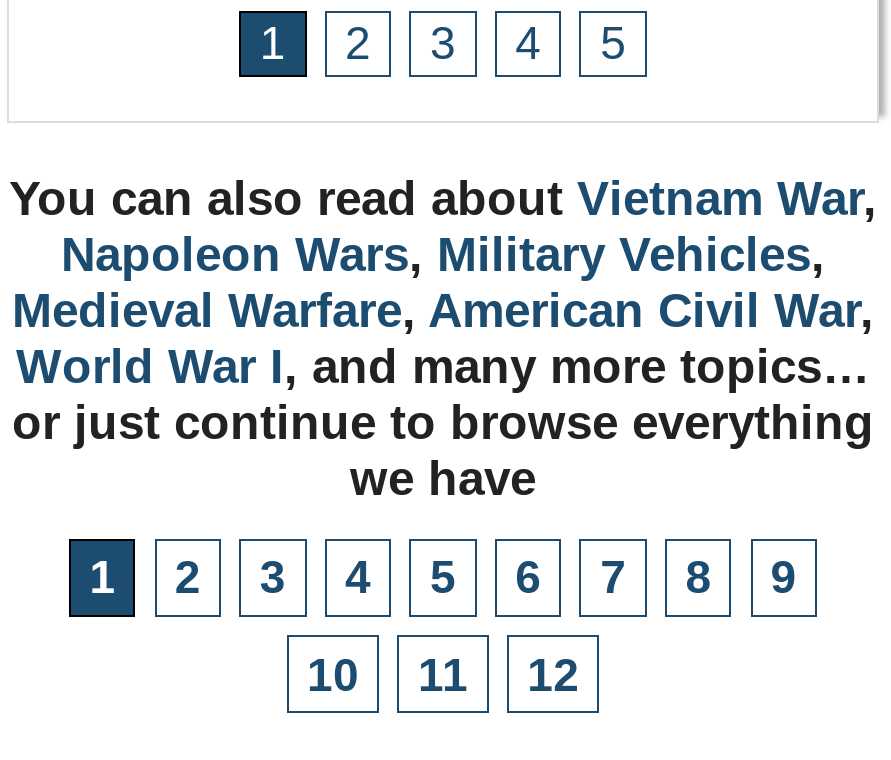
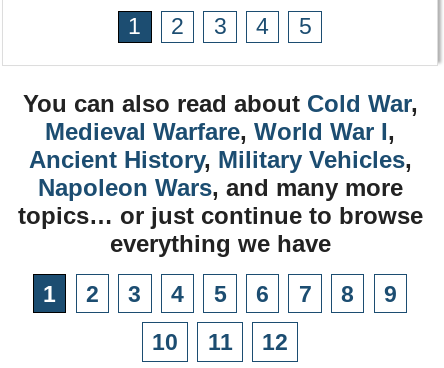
- You can also read about Vietnam War,
- Napoleon Wars, Military Vehicles,
- Medieval Warfare, American Civil War,
- World War I, and many more topics…
- or just continue to browse everything
- we have
+ You can also read about Cold War,
+ Medieval Warfare, World War I,
+ Ancient History, Military Vehicles,
+ Napoleon Wars, and many more
+ topics… or just continue to browse
+ everything we have
